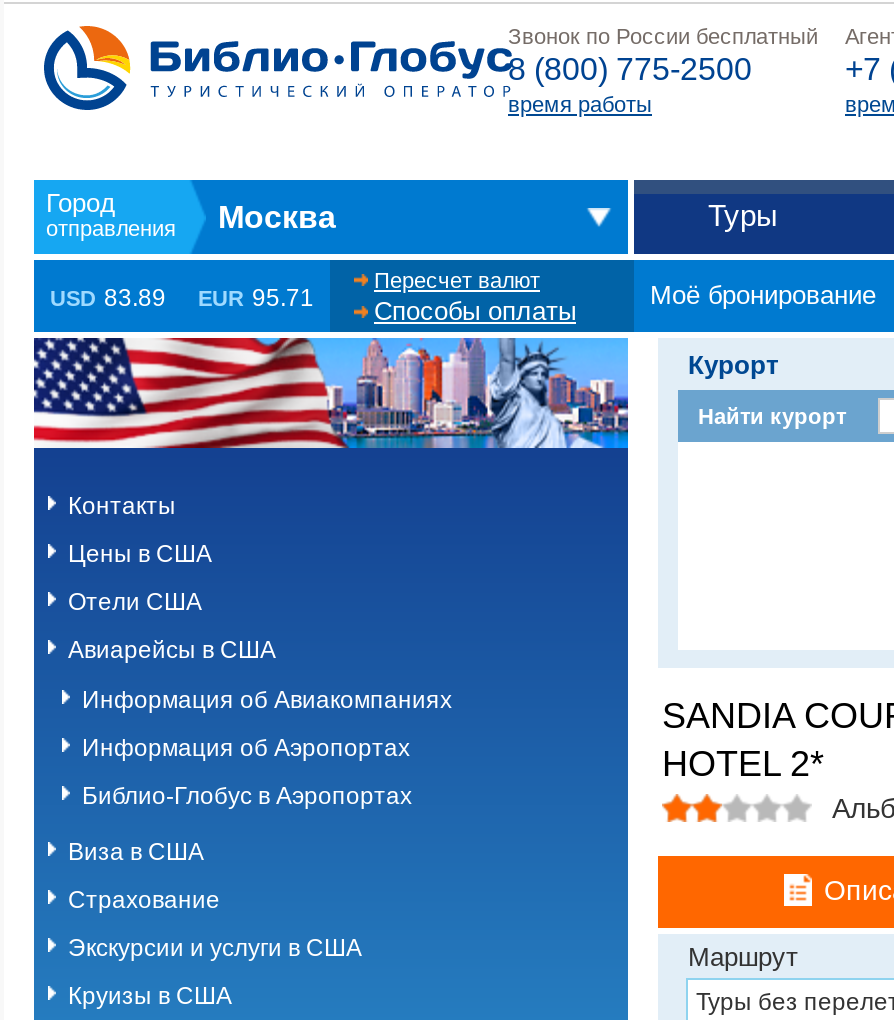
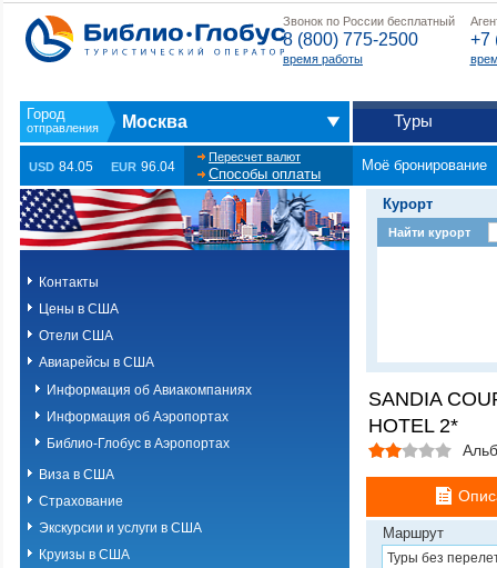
- USD 83.89
+ USD 84.05

- EUR 95.71
+ EUR 96.04
